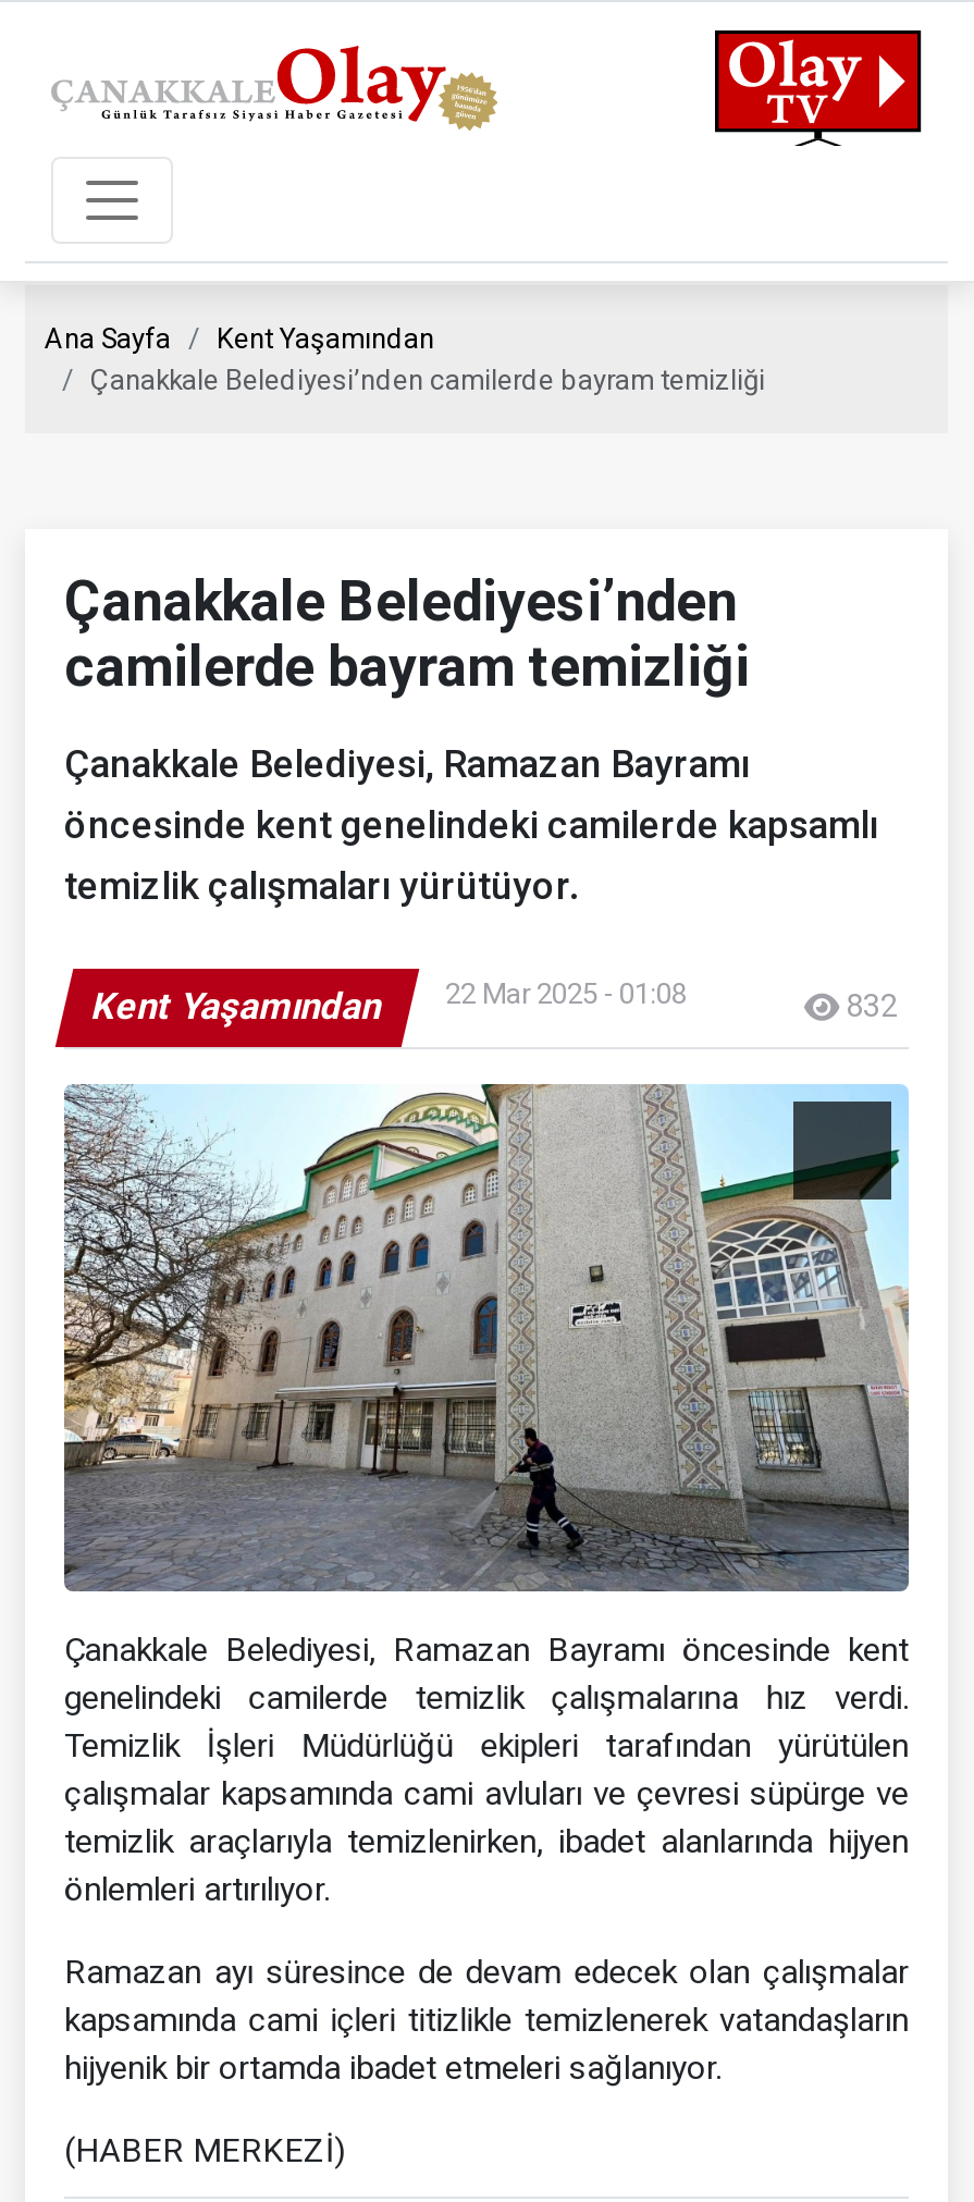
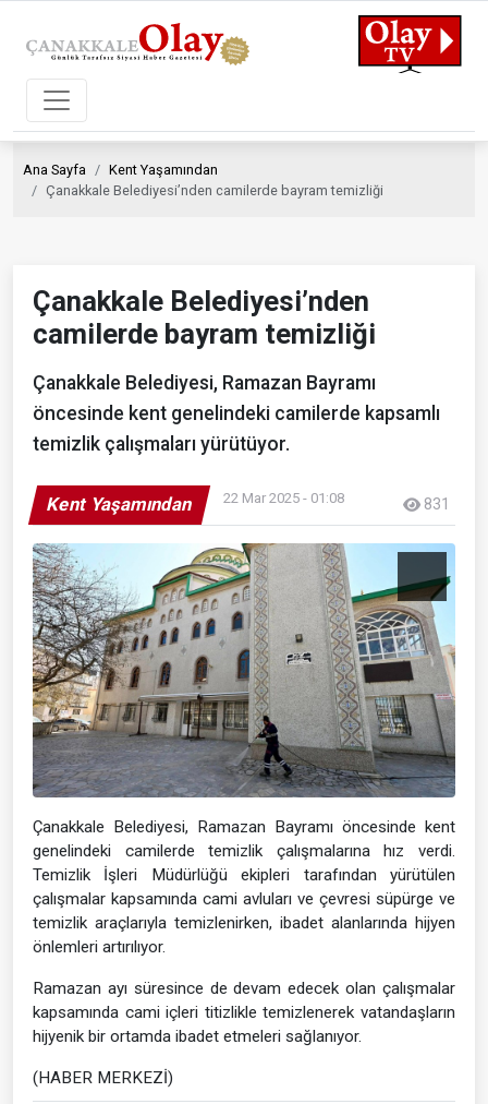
- 832
+ 831
